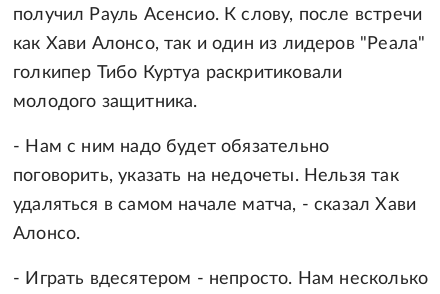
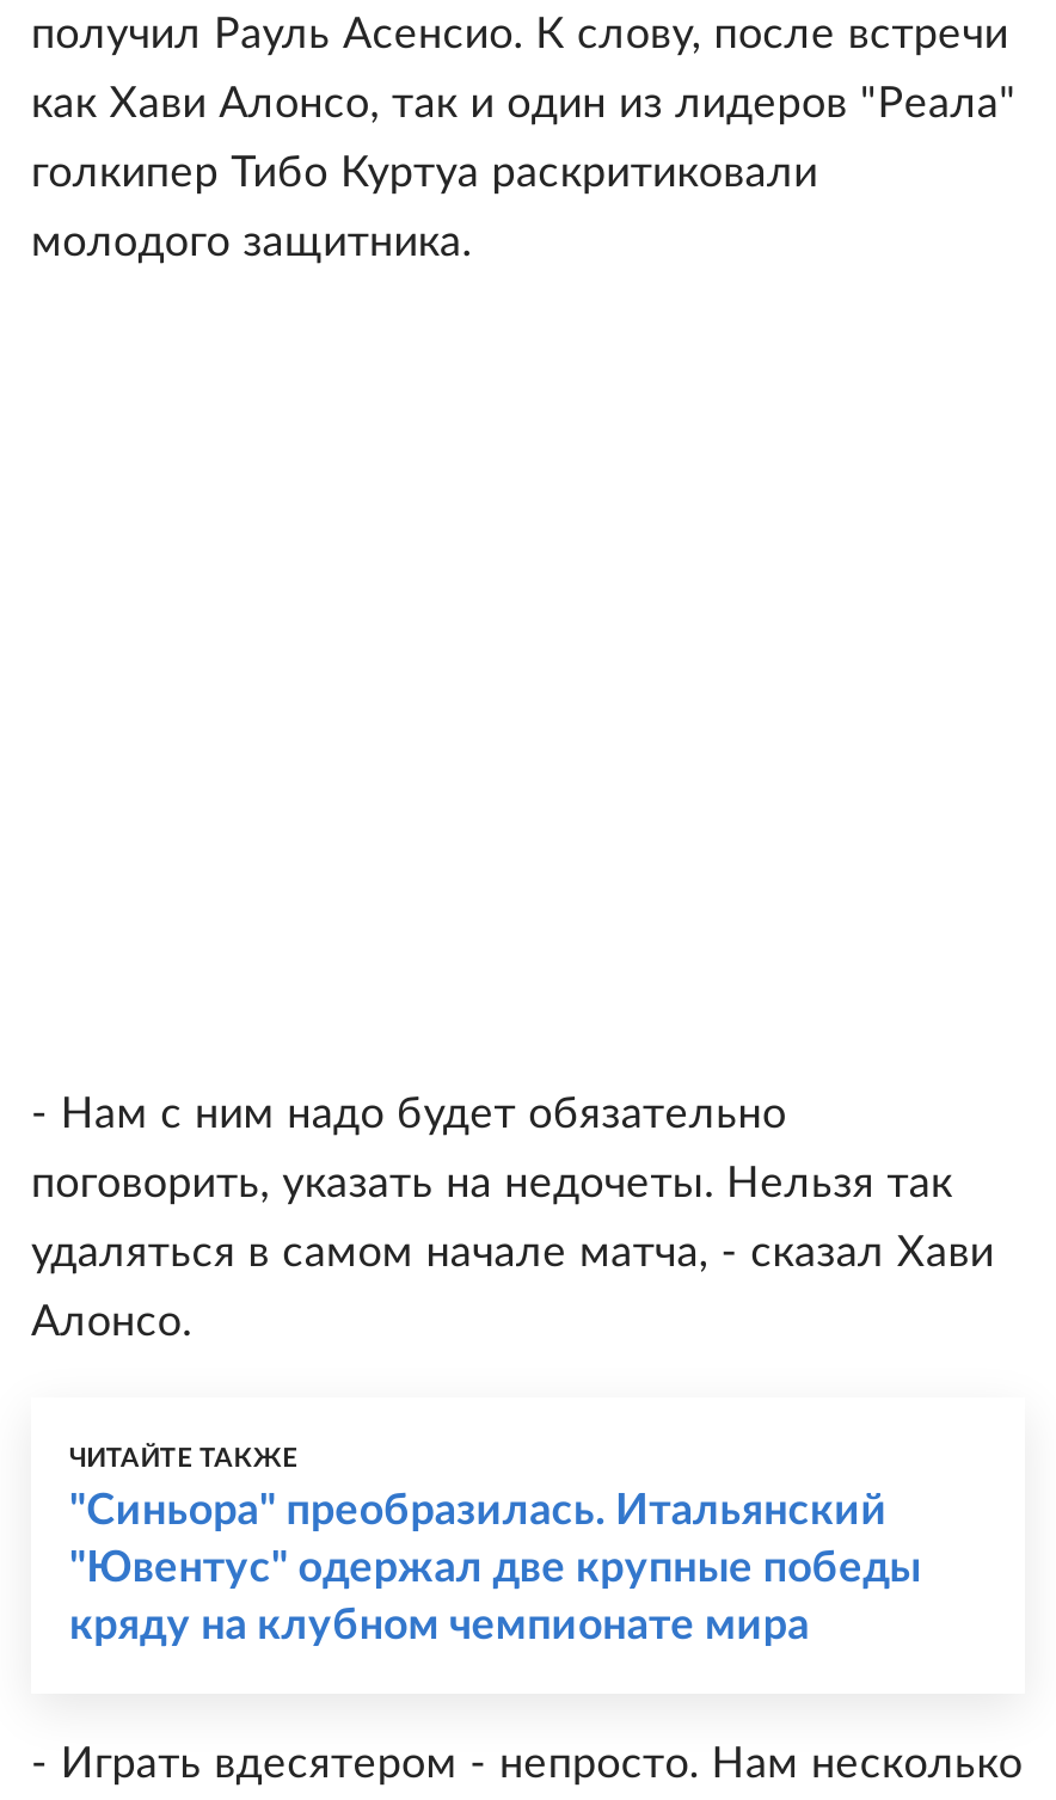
+ ЧИТАЙТЕ ТАКЖЕ
+ "Синьора" преобразилась. Итальянский
+ "Ювентус" одержал две крупные победы
+ кряду на клубном чемпионате мира
